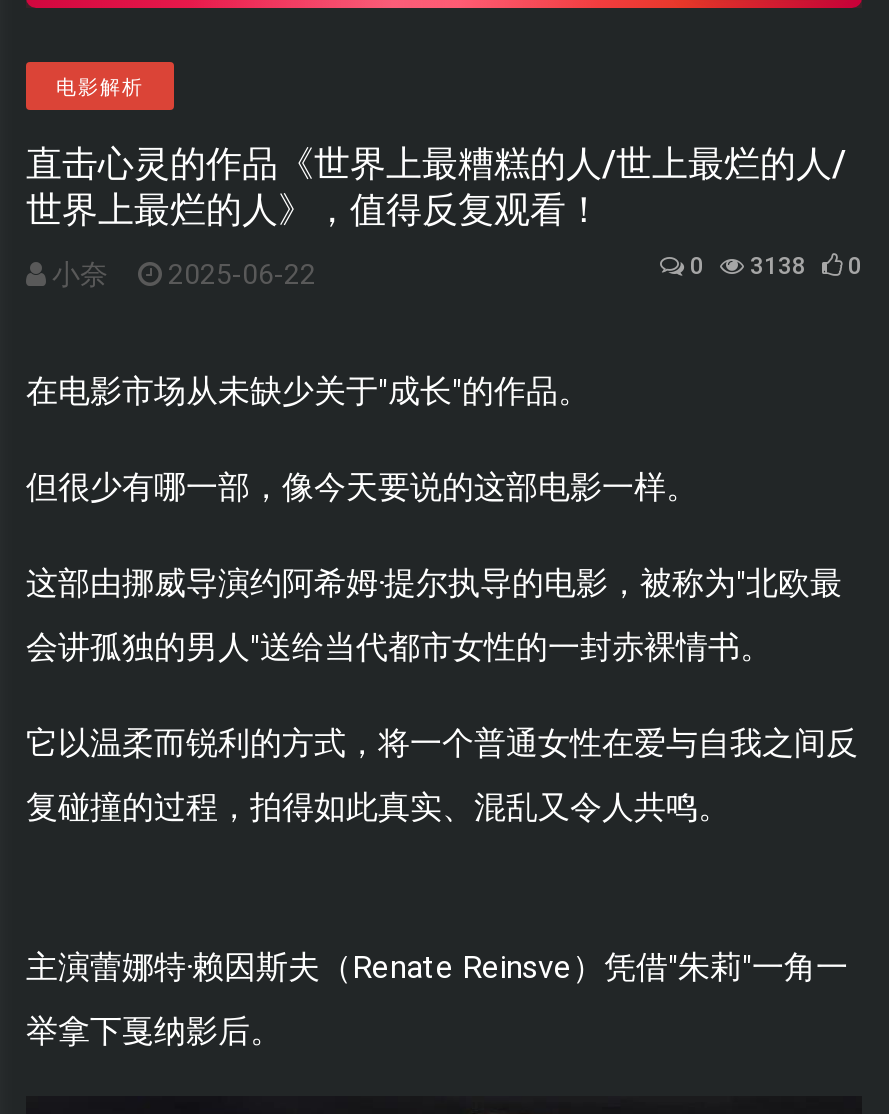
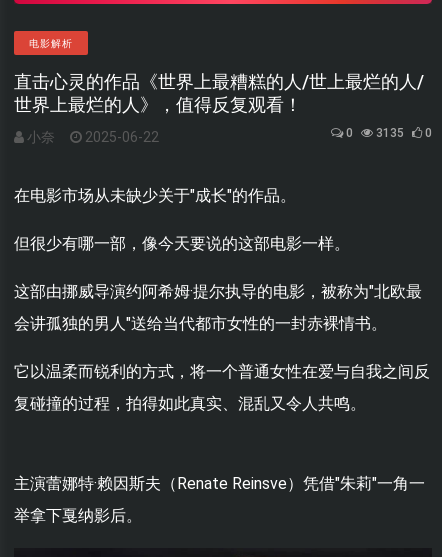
- 0 3138 0
+ 0 3135 0
